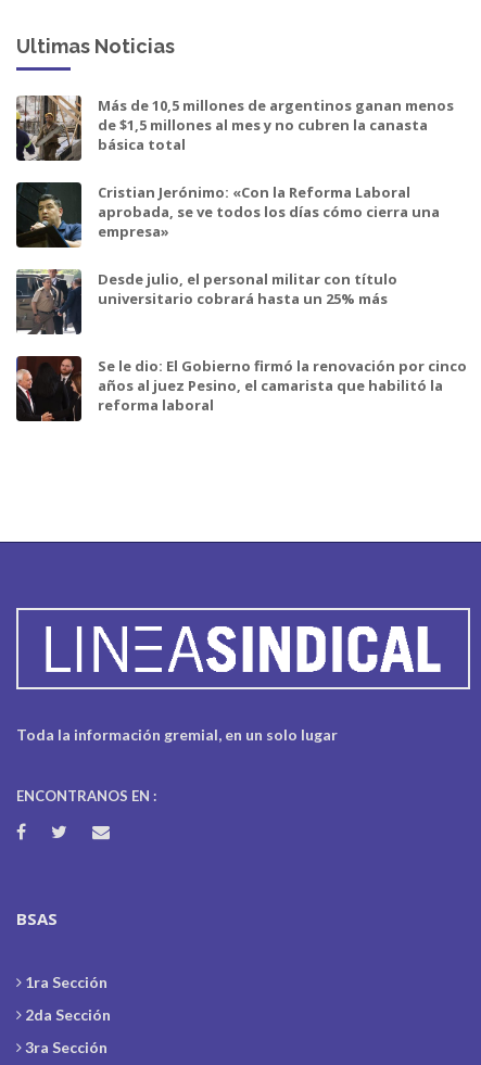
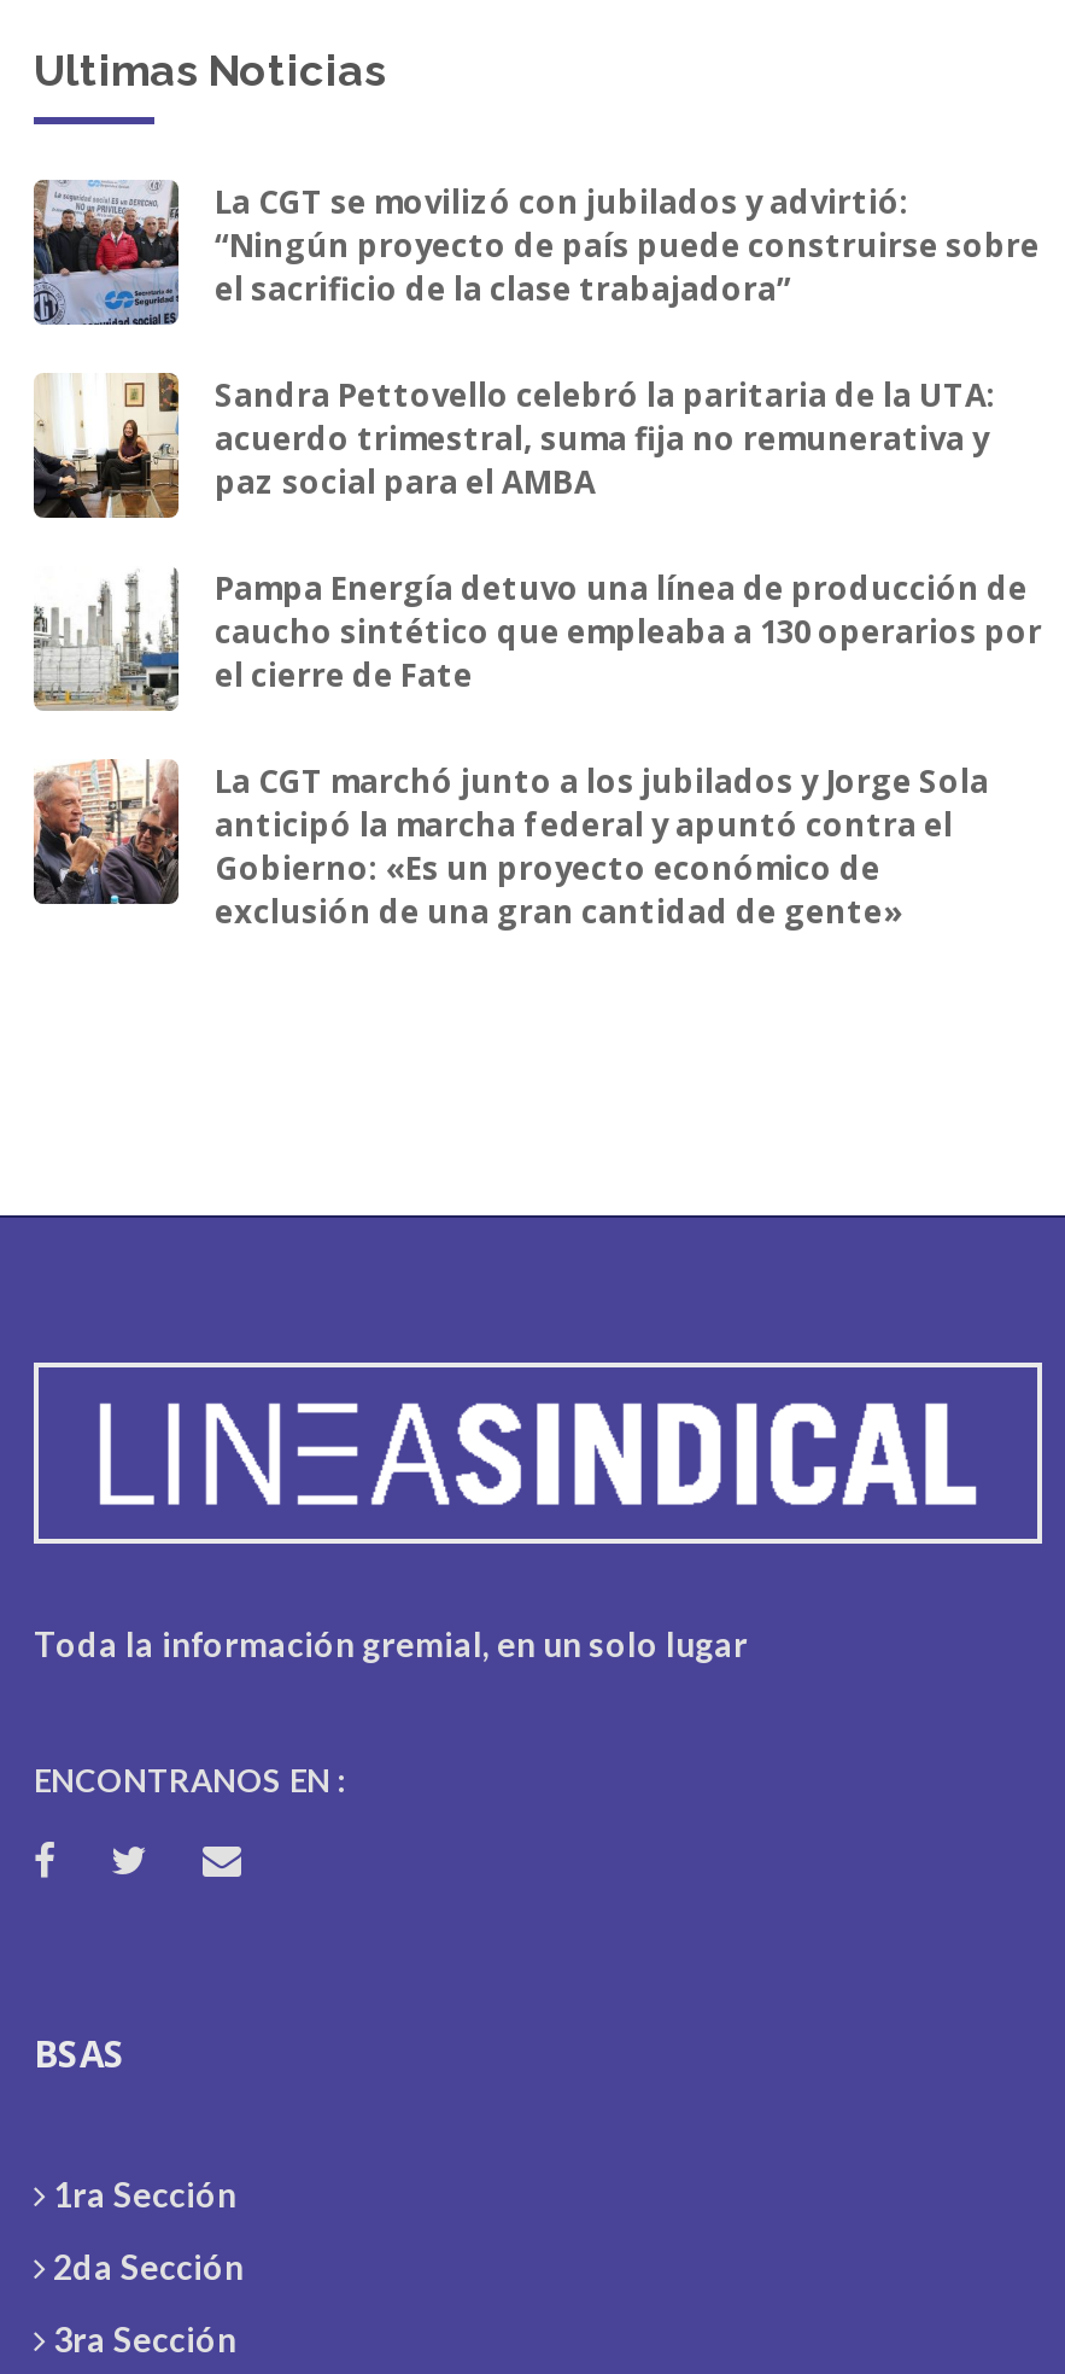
- [image]
- Más de 10,5 millones de argentinos ganan menos
- de $1,5 millones al mes y no cubren la canasta
- básica total
+ [image]
+ La CGT se movilizó con jubilados y advirtió:
+ “Ningún proyecto de país puede construirse sobre
+ el sacrificio de la clase trabajadora”

- [image]
- Cristian Jerónimo: «Con la Reforma Laboral
- aprobada, se ve todos los días cómo cierra una
- empresa»
+ [image]
+ Sandra Pettovello celebró la paritaria de la UTA:
+ acuerdo trimestral, suma fija no remunerativa y
+ paz social para el AMBA

- [image]
- Desde julio, el personal militar con título
- universitario cobrará hasta un 25% más
+ [image]
+ Pampa Energía detuvo una línea de producción de
+ caucho sintético que empleaba a 130 operarios por
+ el cierre de Fate

- [image]
- Se le dio: El Gobierno firmó la renovación por cinco
- años al juez Pesino, el camarista que habilitó la
- reforma laboral
+ [image]
+ La CGT marchó junto a los jubilados y Jorge Sola
+ anticipó la marcha federal y apuntó contra el
+ Gobierno: «Es un proyecto económico de
+ exclusión de una gran cantidad de gente»
